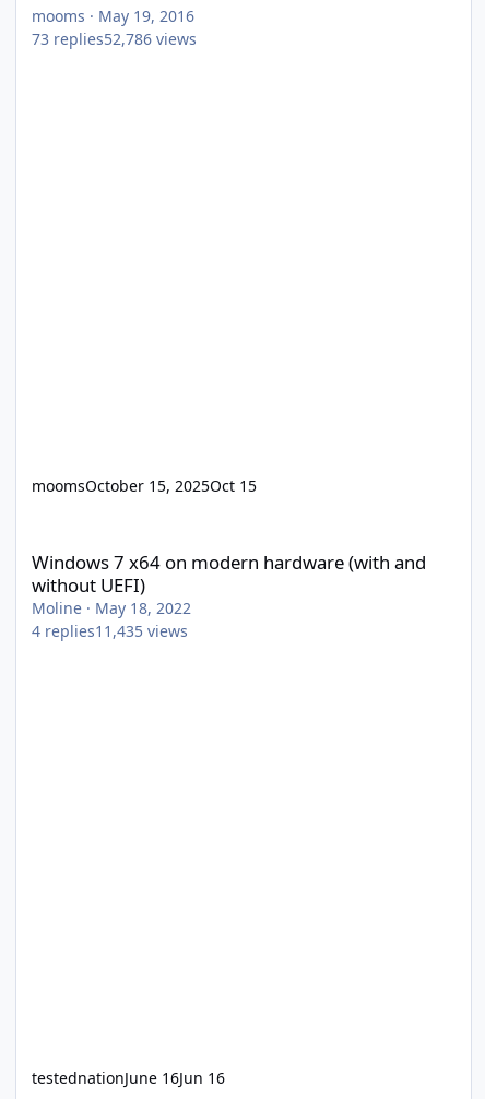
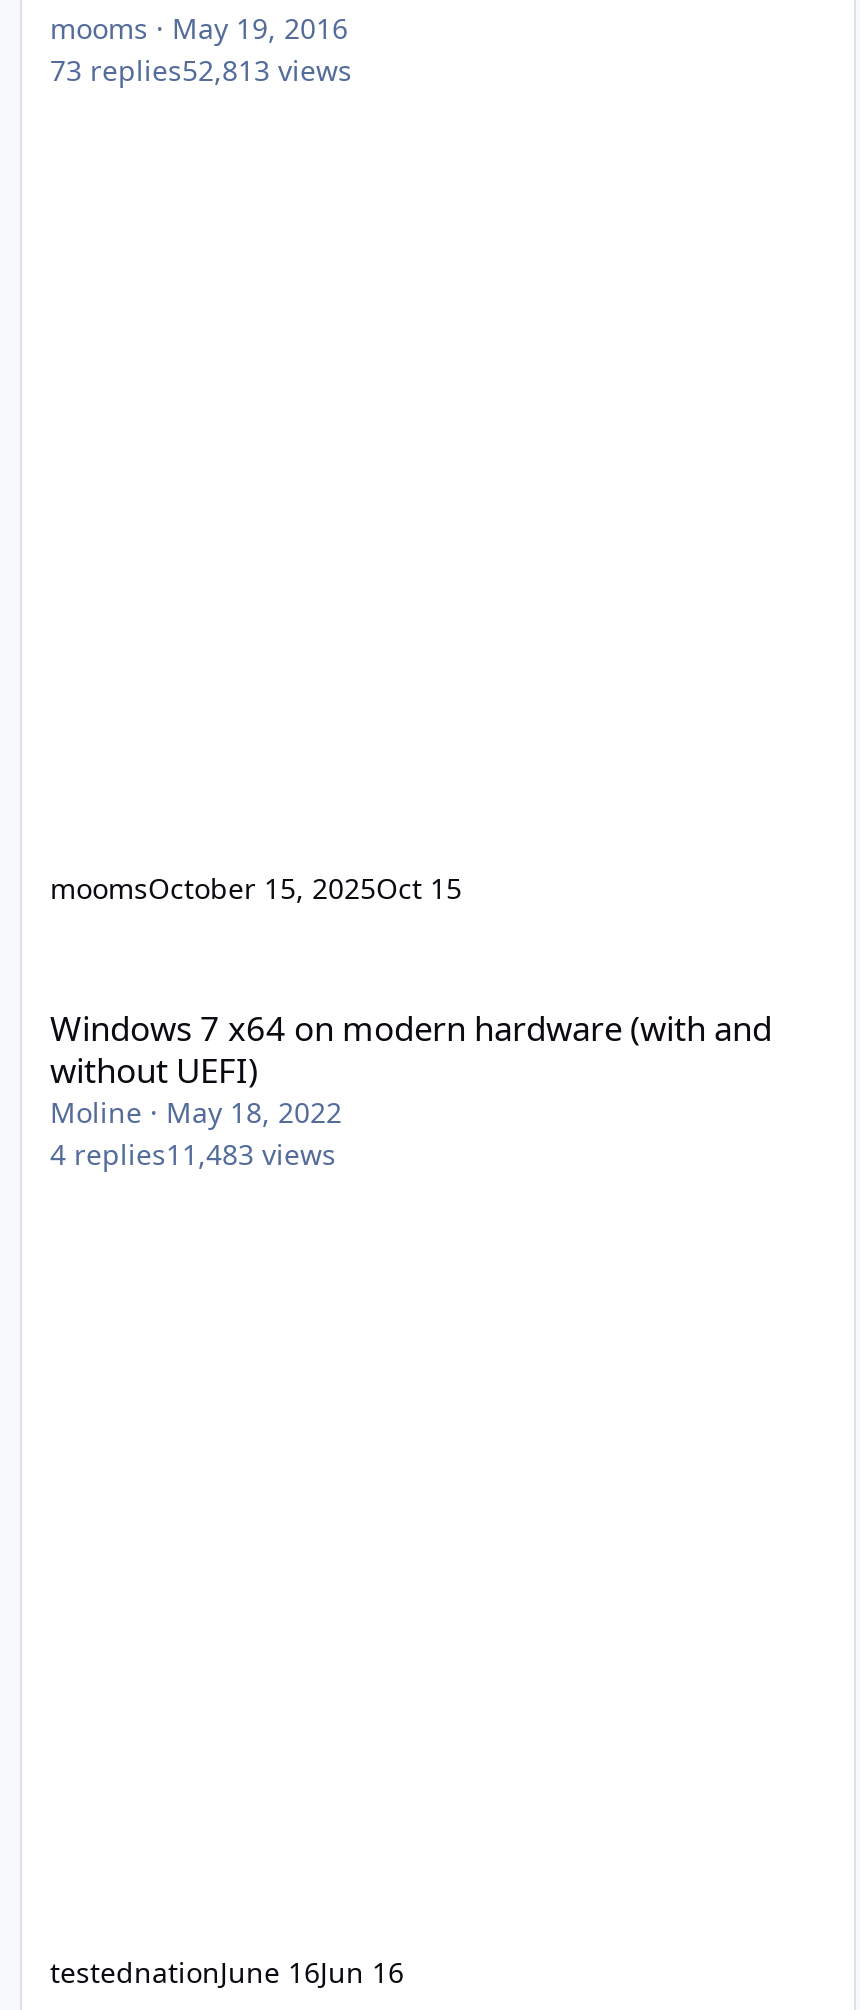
- 73 replies52,786 views
+ 73 replies52,813 views

- 4 replies11,435 views
+ 4 replies11,483 views
